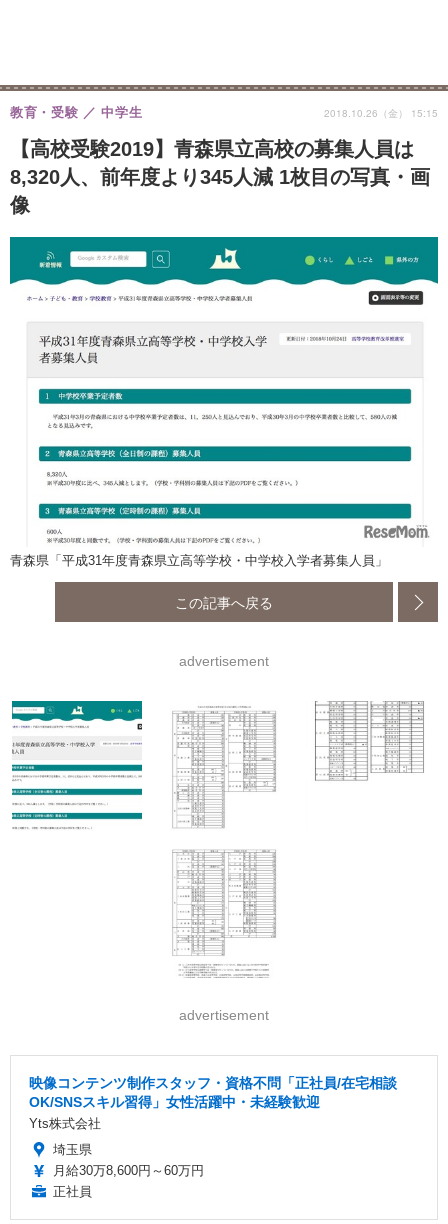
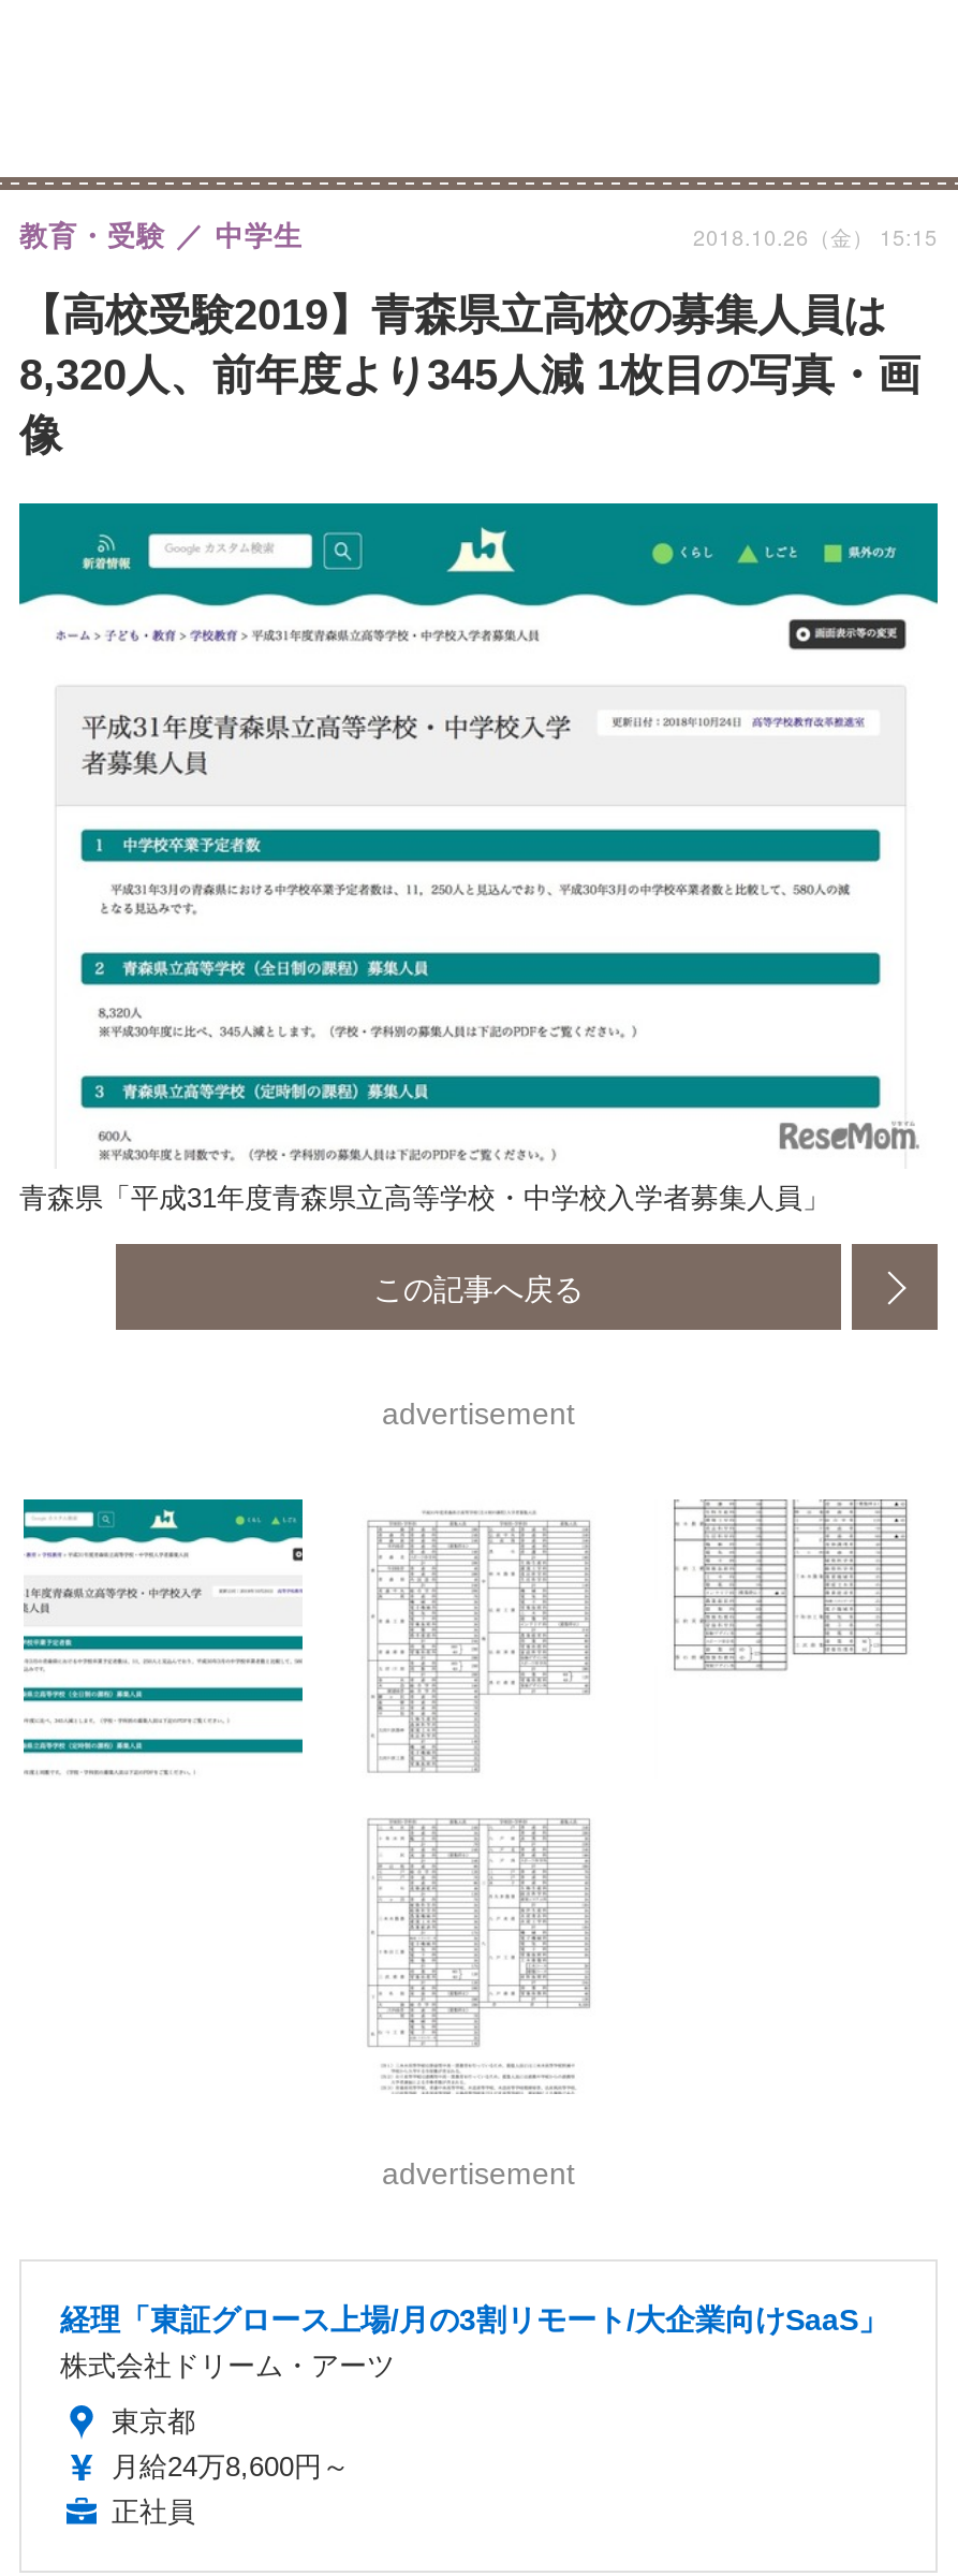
- 映像コンテンツ制作スタッフ・資格不問「正社員/在宅相談
- OK/SNSスキル習得」女性活躍中・未経験歓迎
- Yts株式会社
+ 経理「東証グロース上場/月の3割リモート/大企業向けSaaS」
+ 株式会社ドリーム・アーツ

- 埼玉県
- 月給30万8,600円～60万円
+ 東京都
+ 月給24万8,600円～
